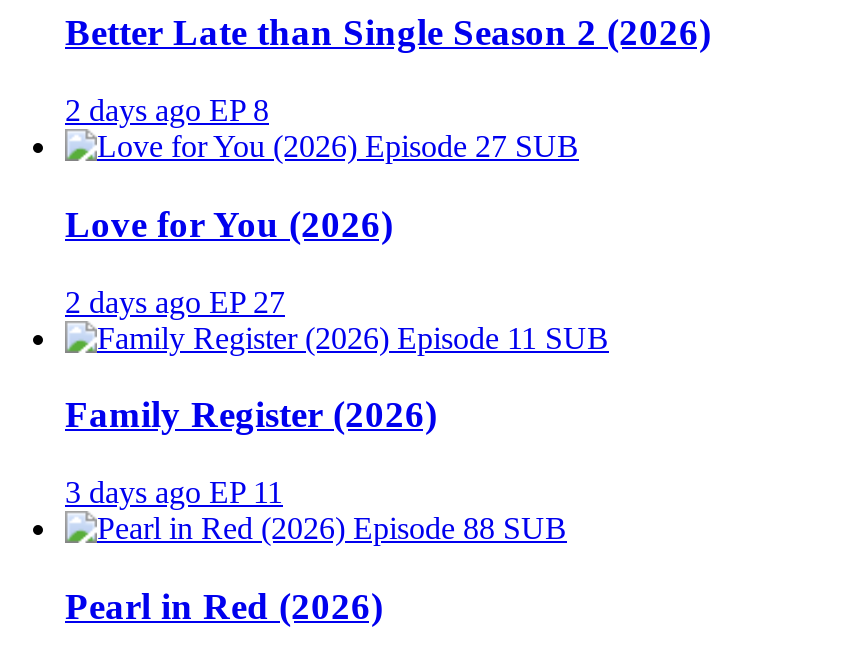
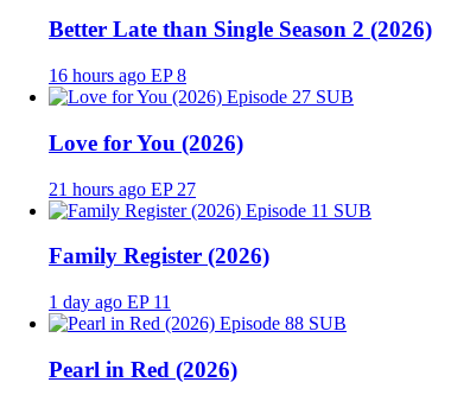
- 2 days ago EP 8
+ 16 hours ago EP 8

- 2 days ago EP 27
+ 21 hours ago EP 27

- 3 days ago EP 11
+ 1 day ago EP 11
